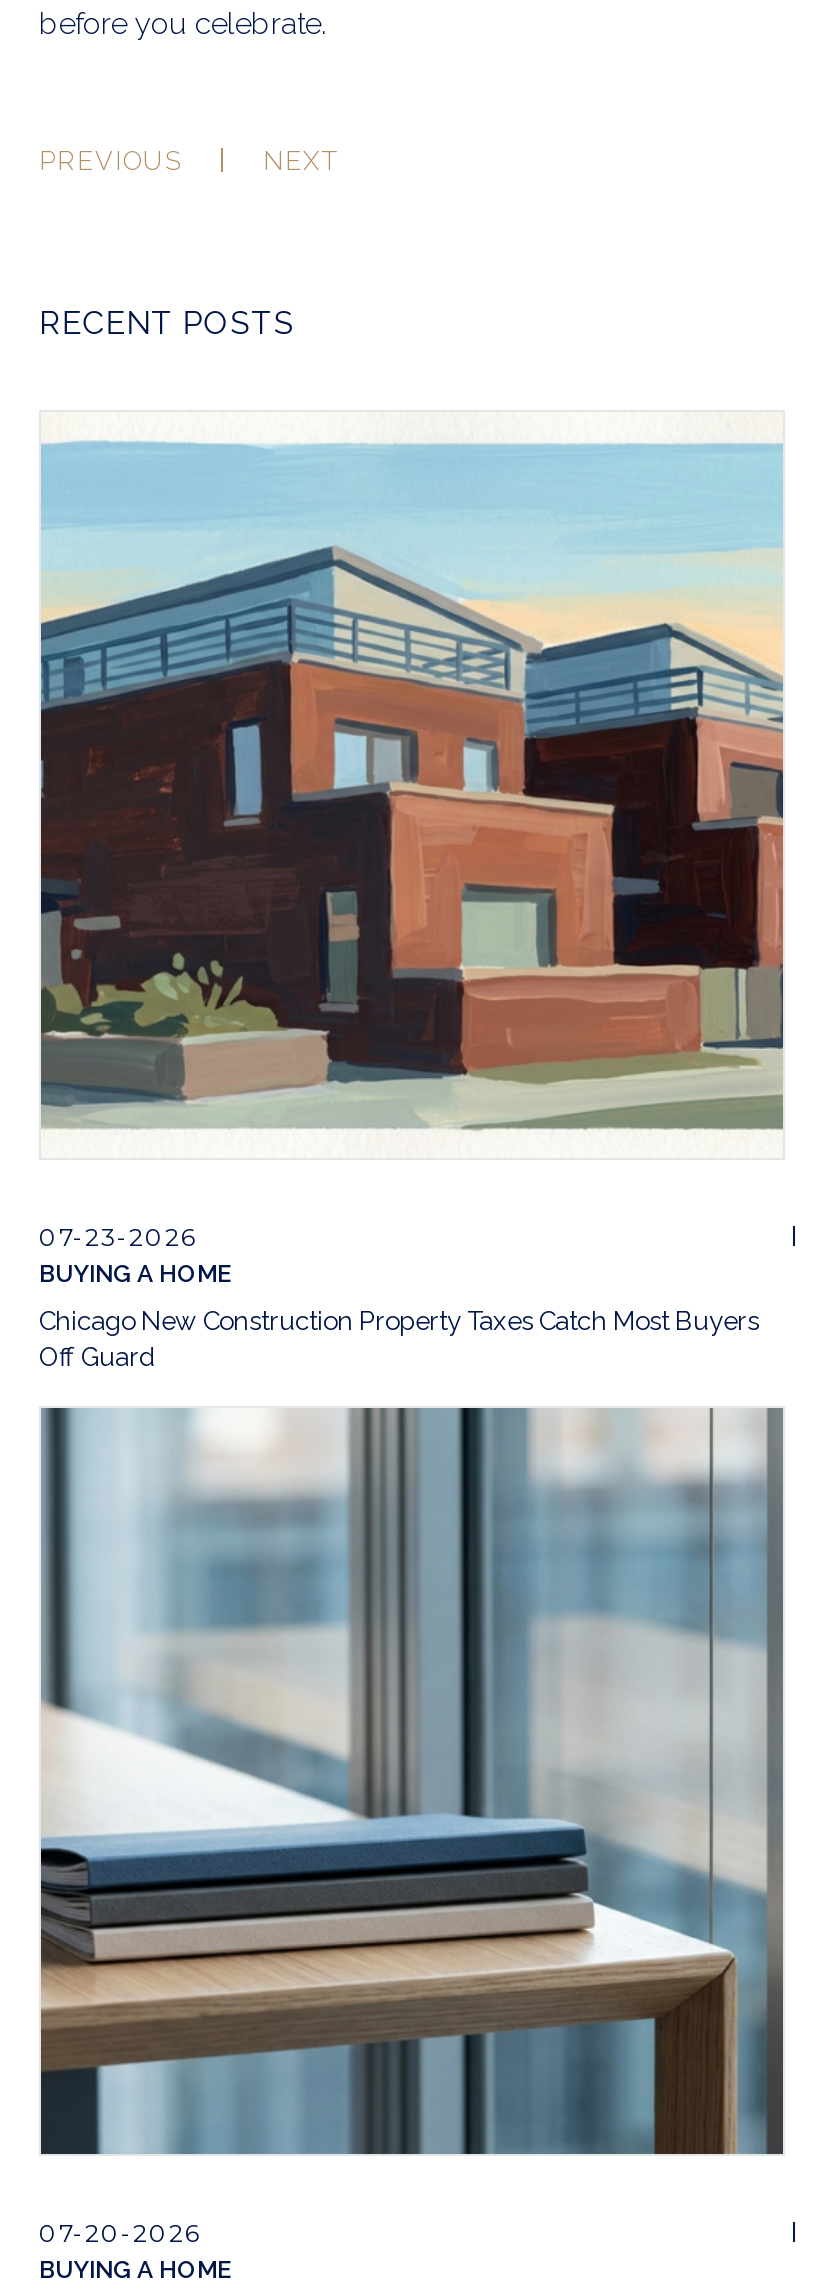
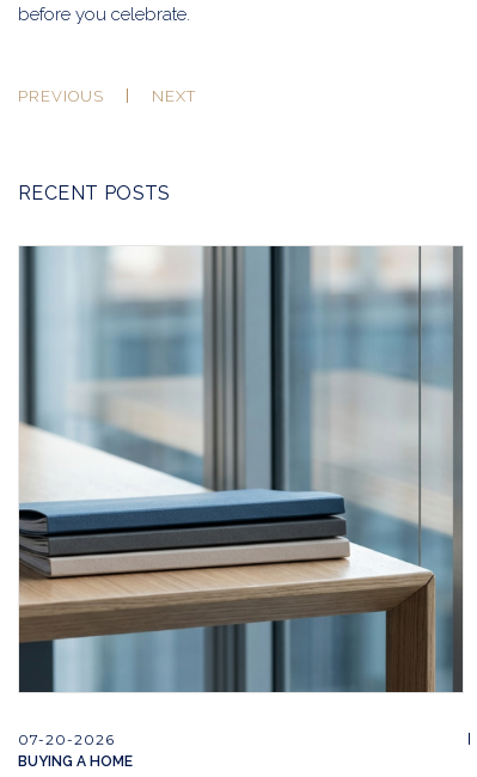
- [image]

- 07-23-2026
- BUYING A HOME
- Chicago New Construction Property Taxes Catch Most Buyers
- Off Guard
